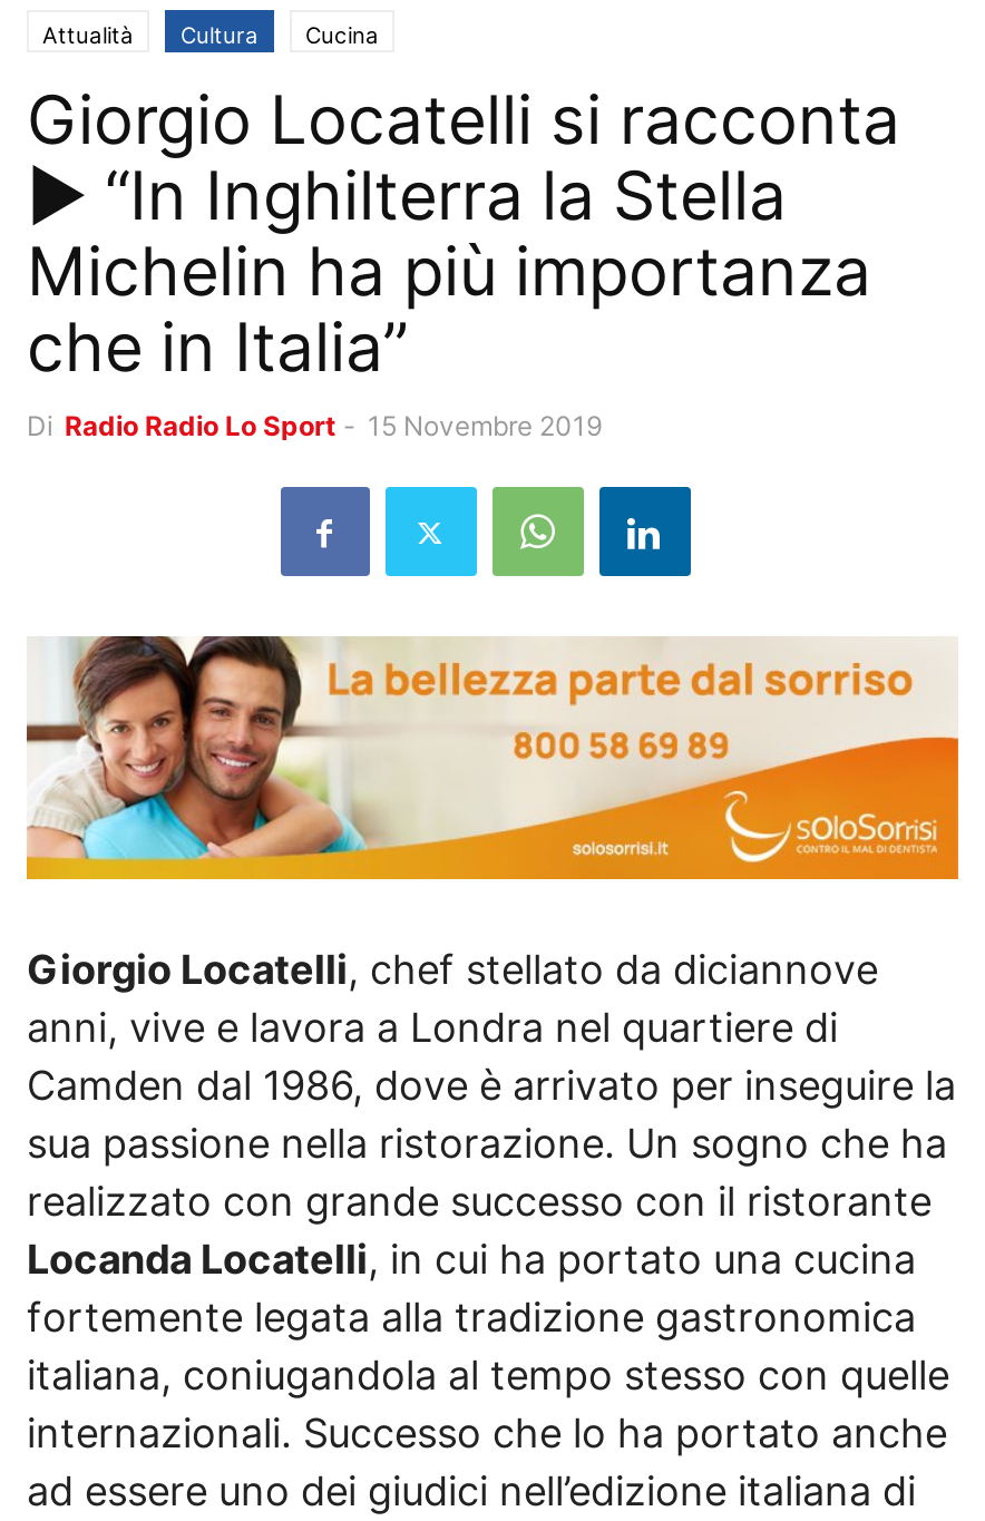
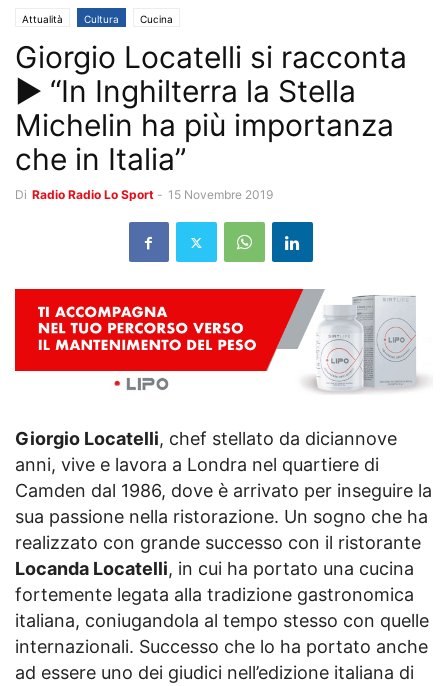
- [image]
+ [image]
